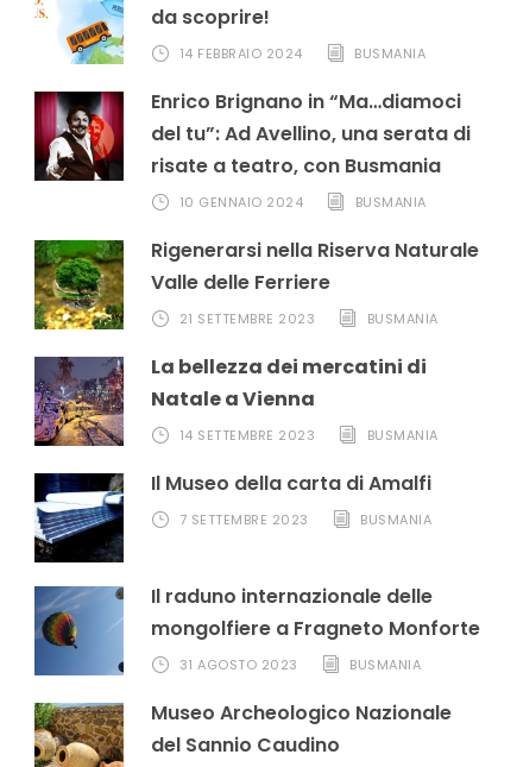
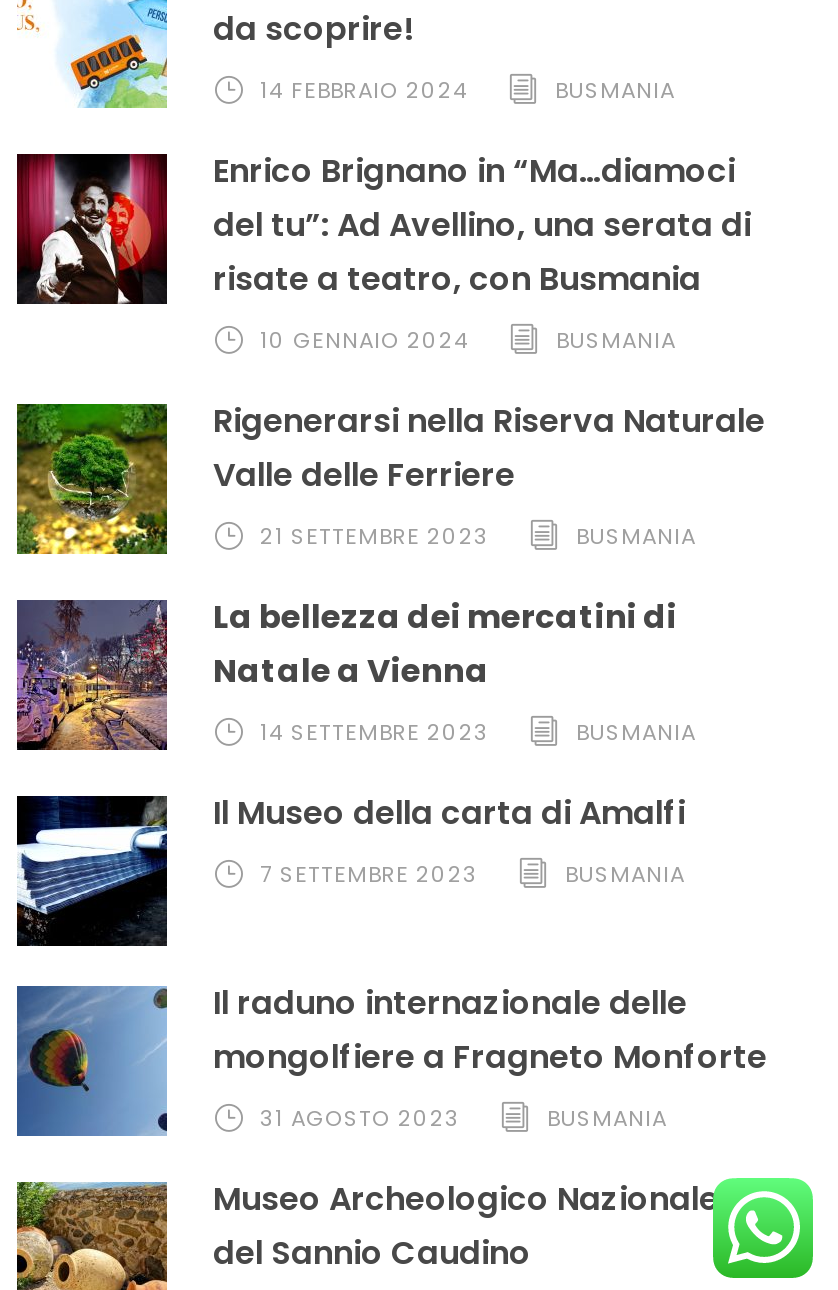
+ [image]
